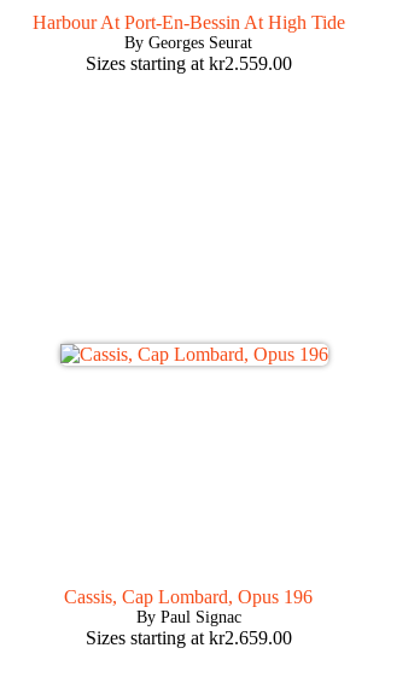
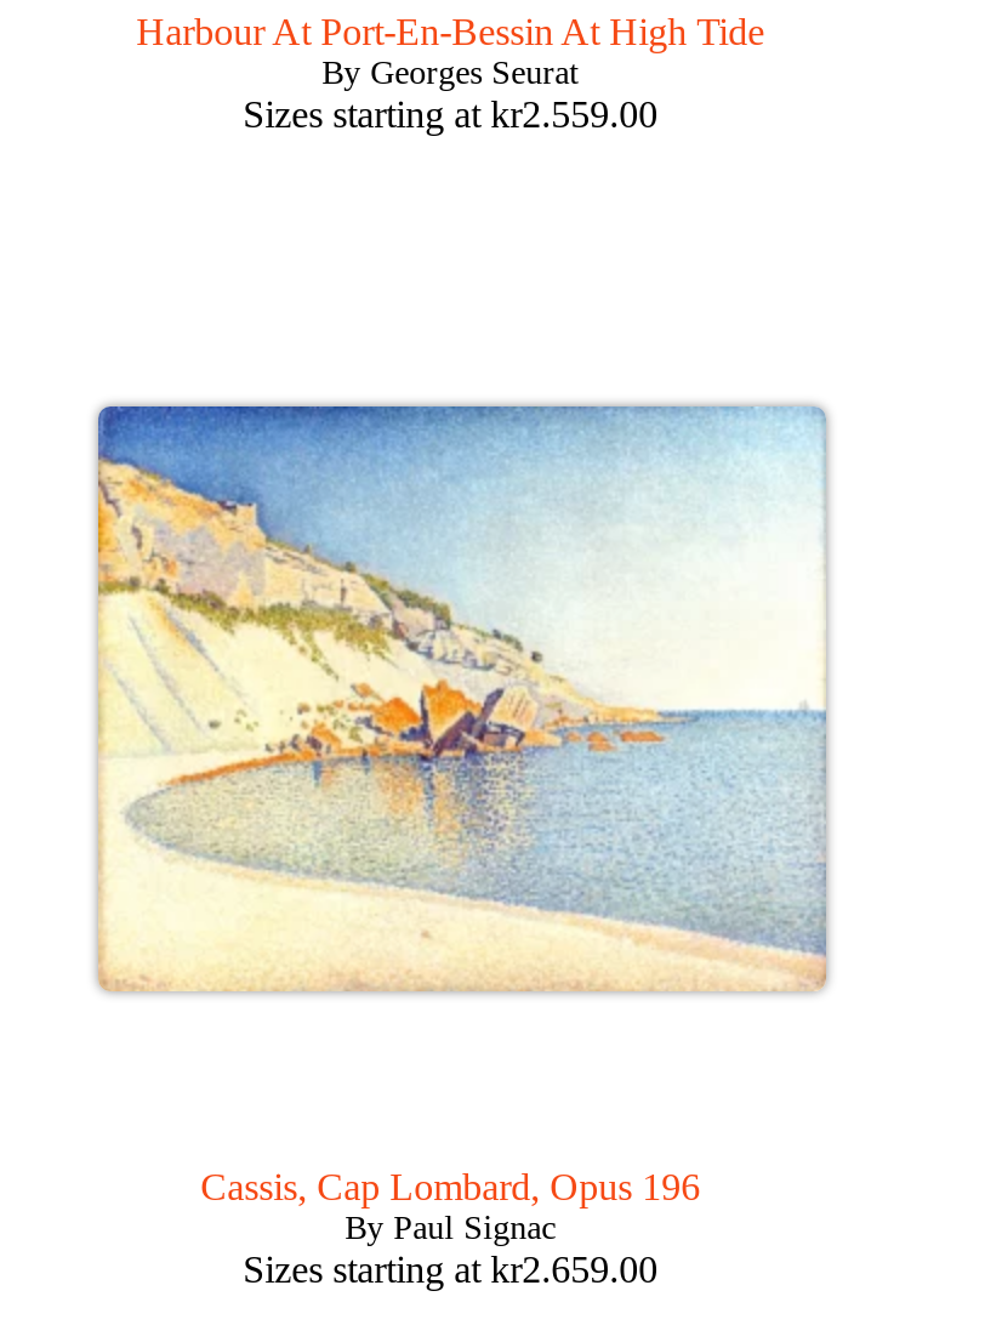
+ [image]
